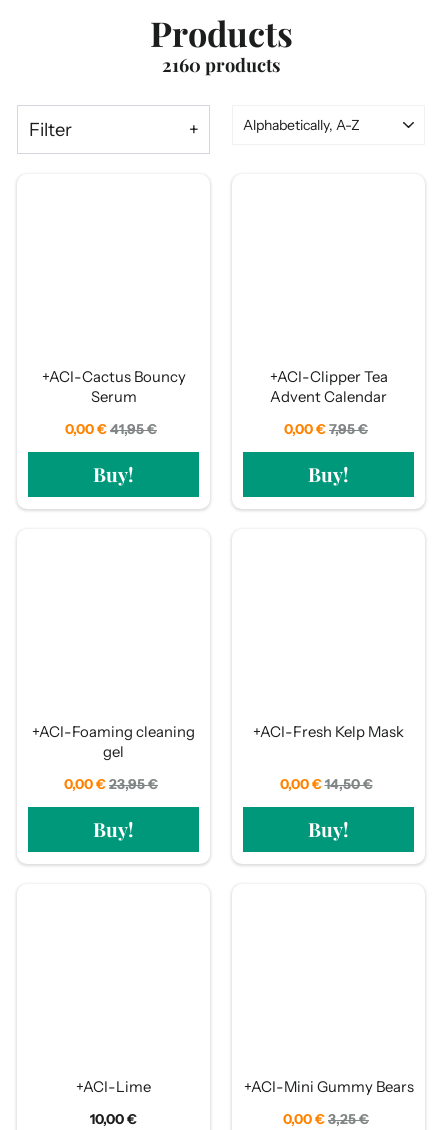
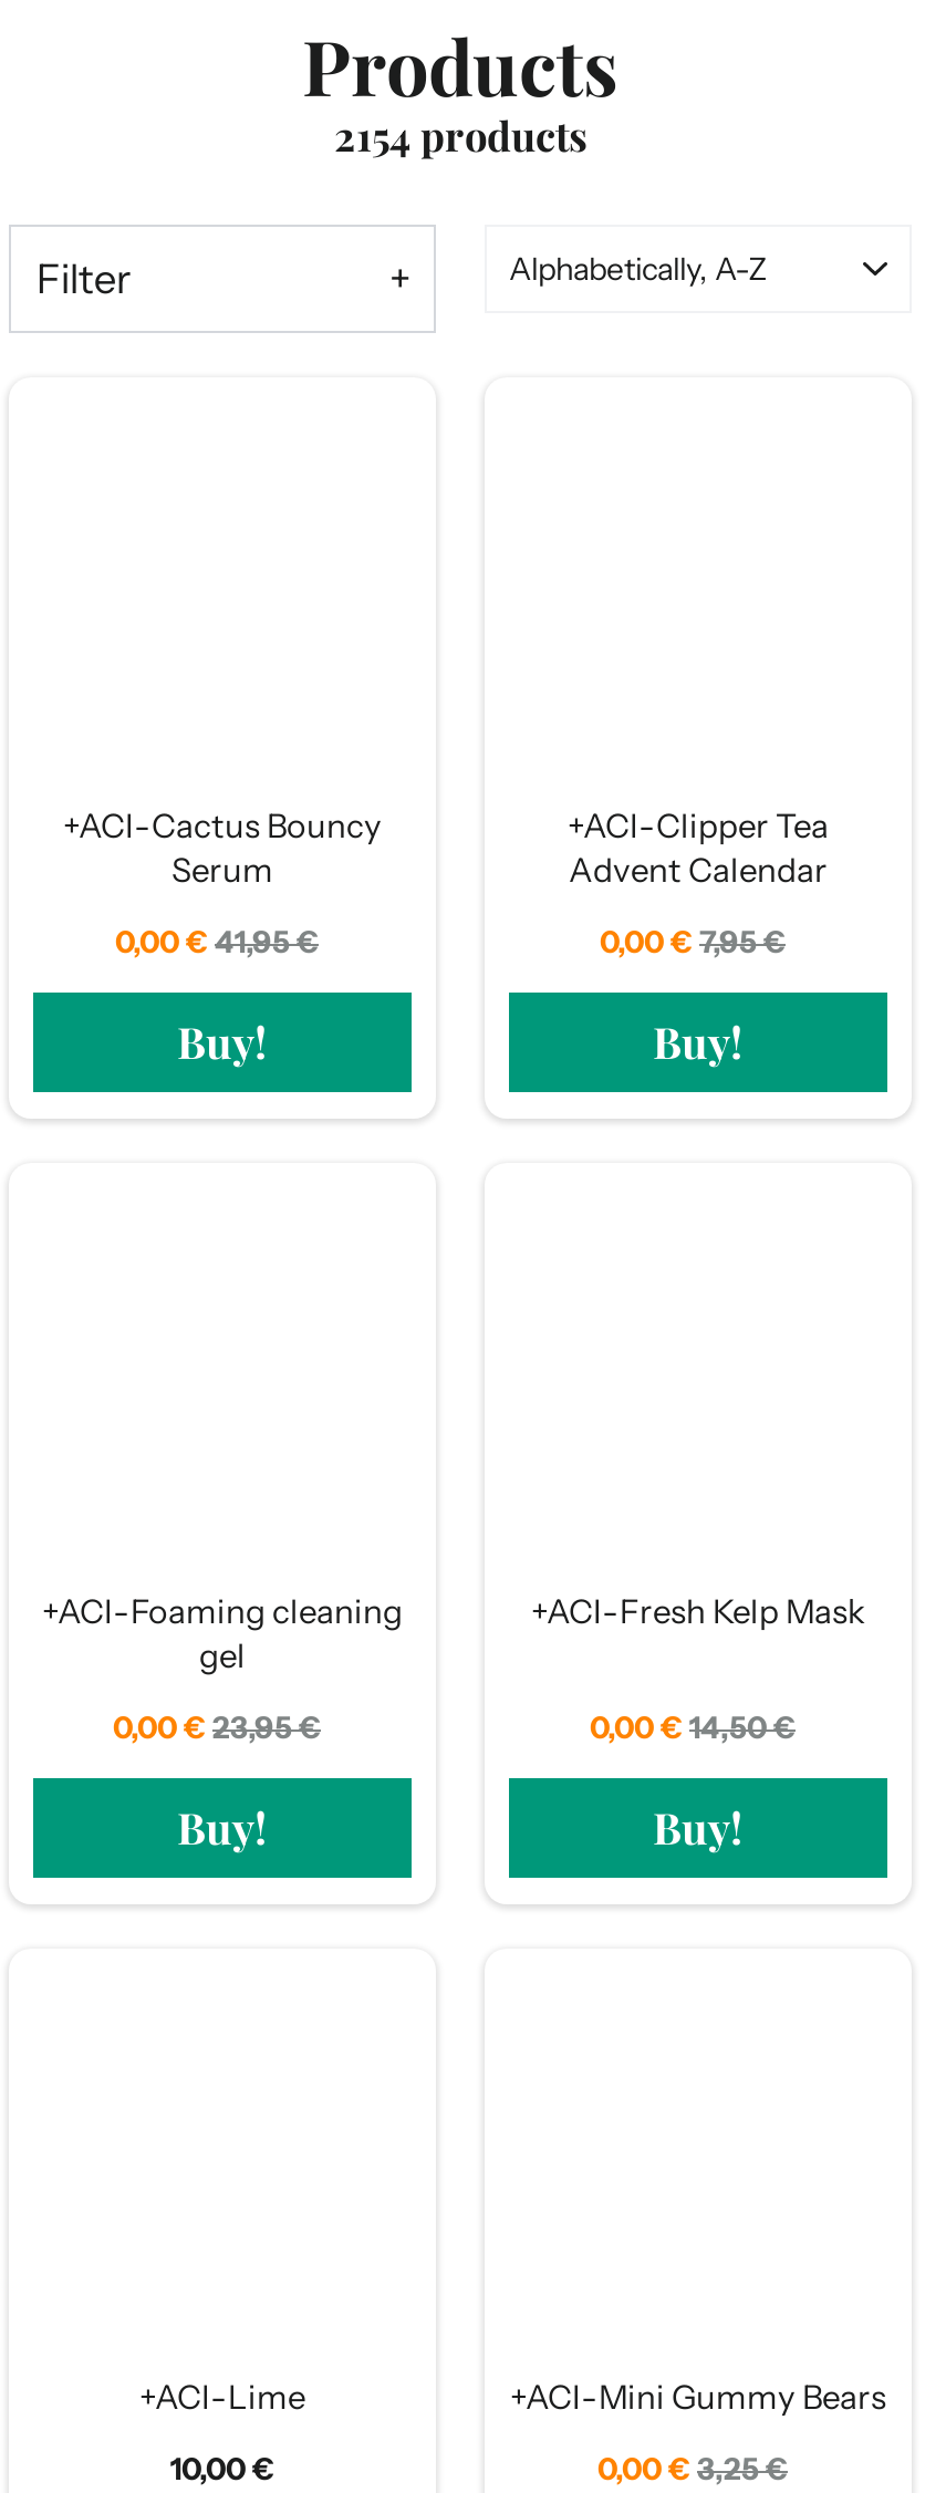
- 2160 products
+ 2154 products
